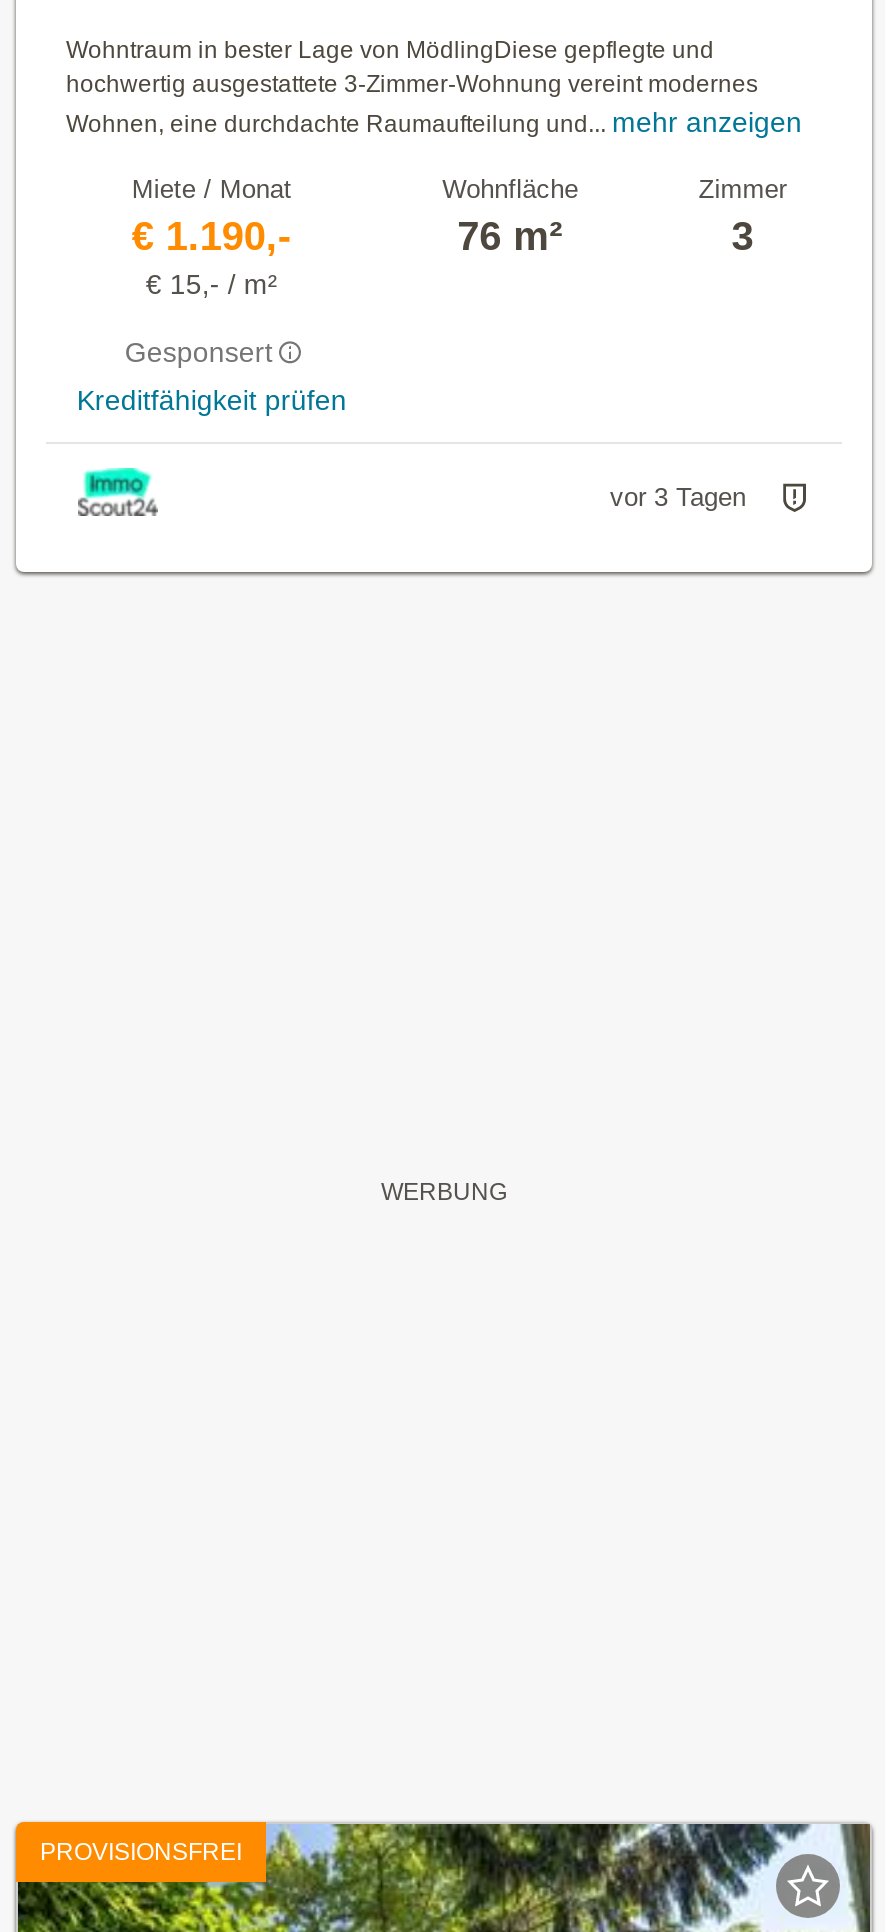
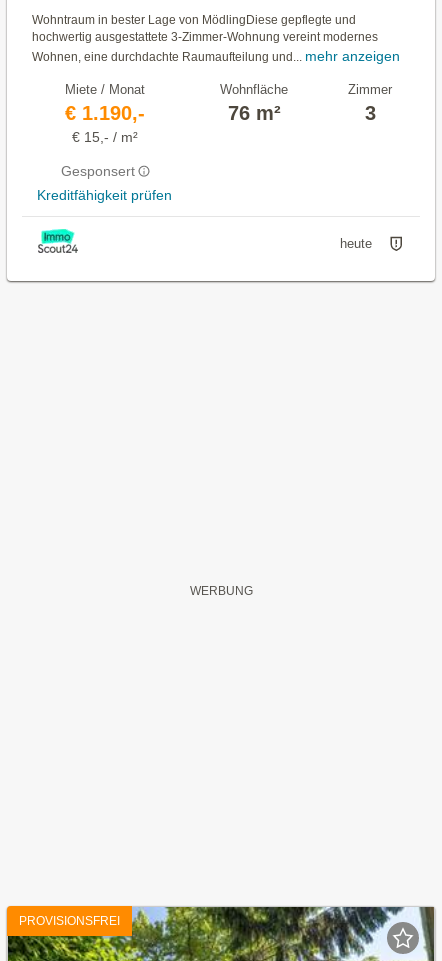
- vor 3 Tagen
+ heute
